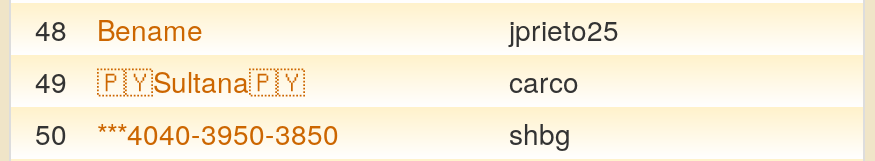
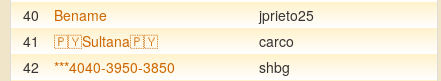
- 48 Bename
+ 40 Bename

- 49
+ 41

- 50 ***4040-3950-3850
+ 42 ***4040-3950-3850
